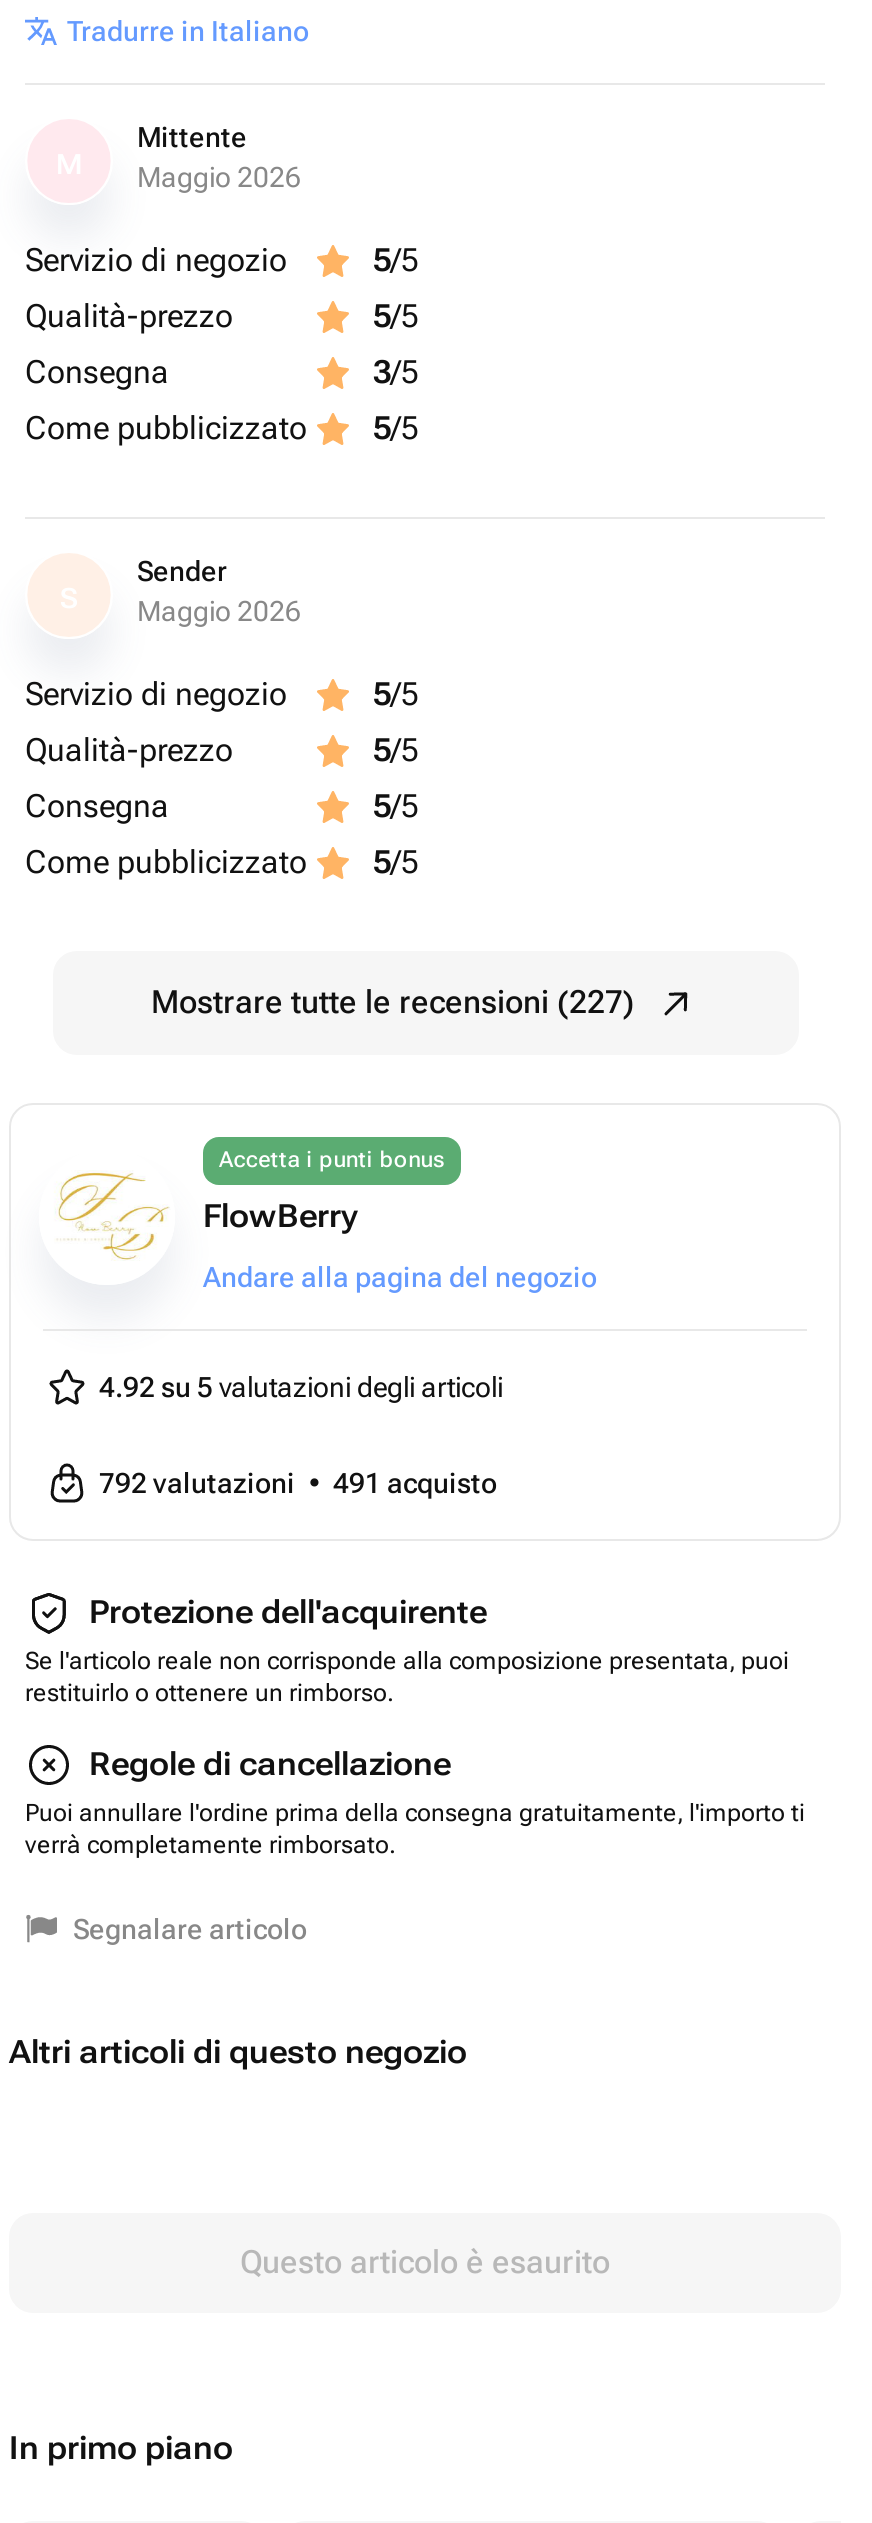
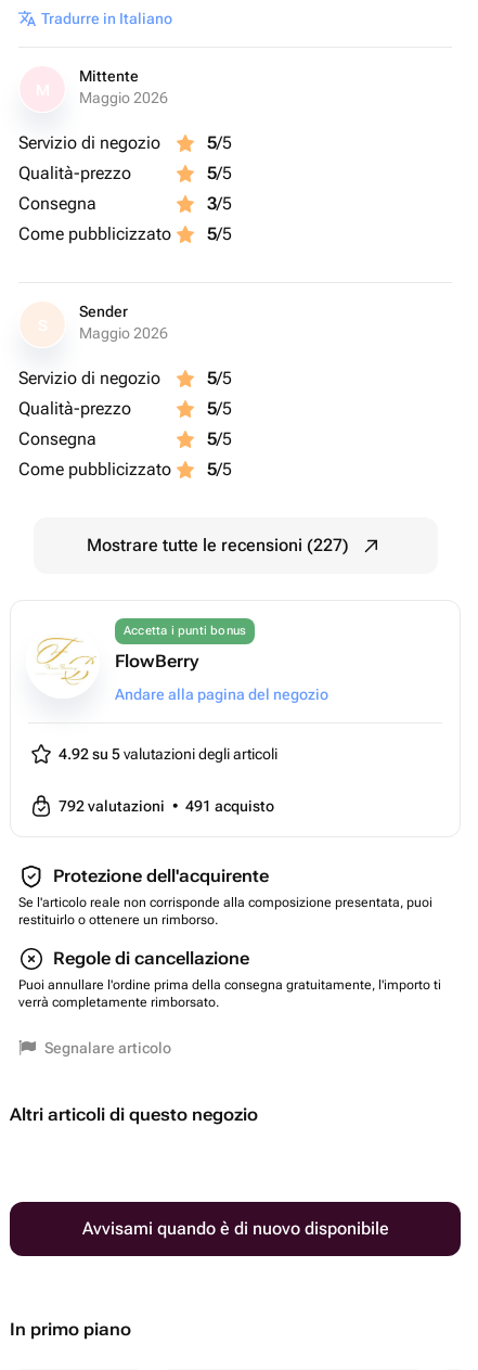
- Questo articolo è esaurito
+ Avvisami quando è di nuovo disponibile
